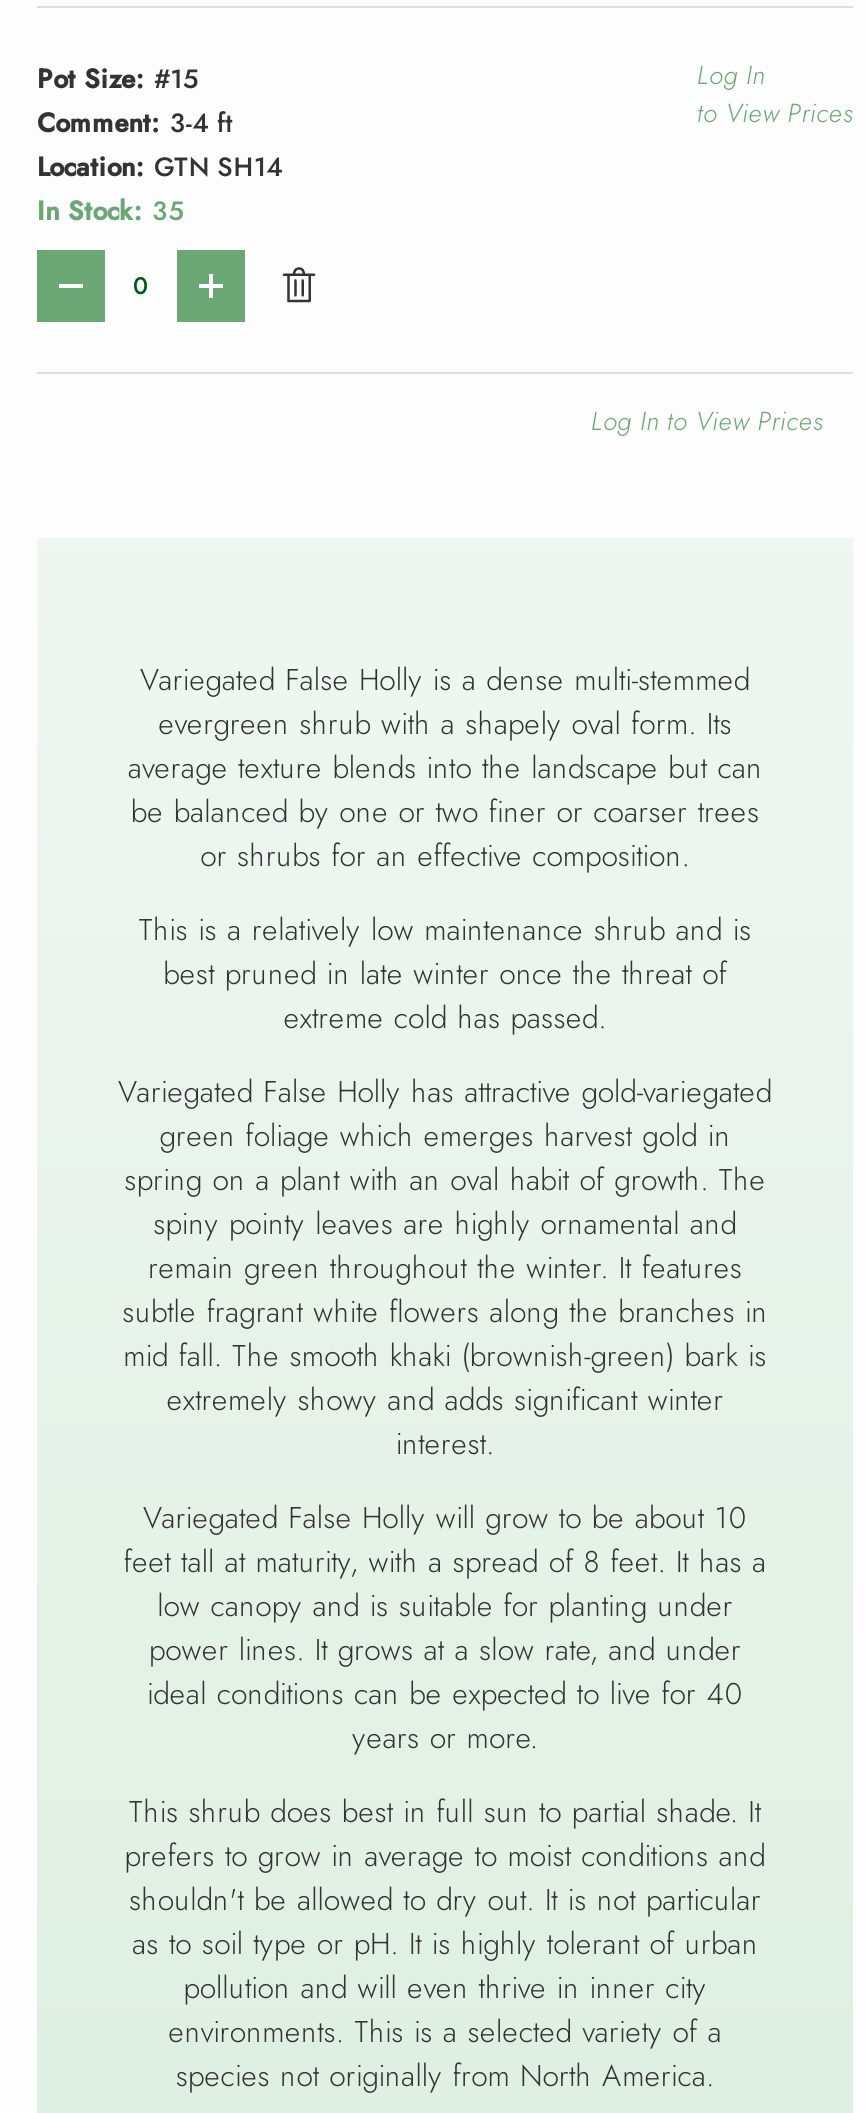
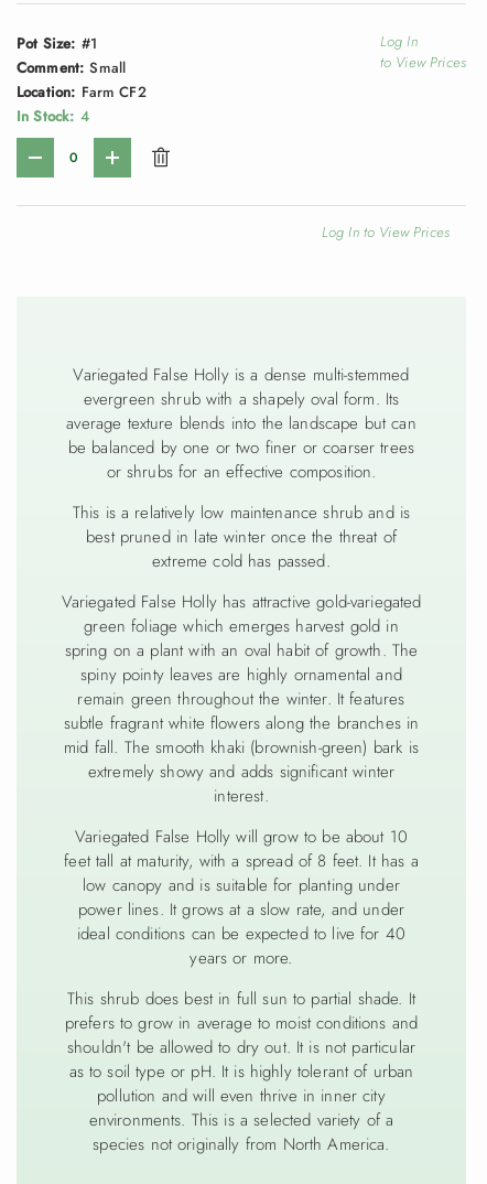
- Pot Size: #15
- Comment: 3-4 ft
- Location: GTN SH14
- In Stock: 35
+ Pot Size: #1
+ Comment: Small
+ Location: Farm CF2
+ In Stock: 4
